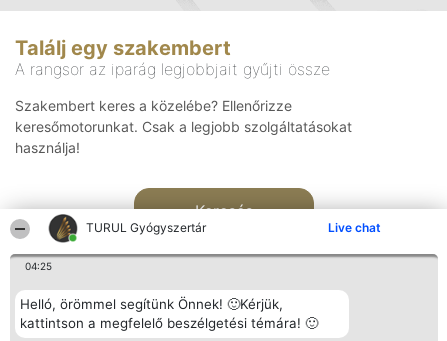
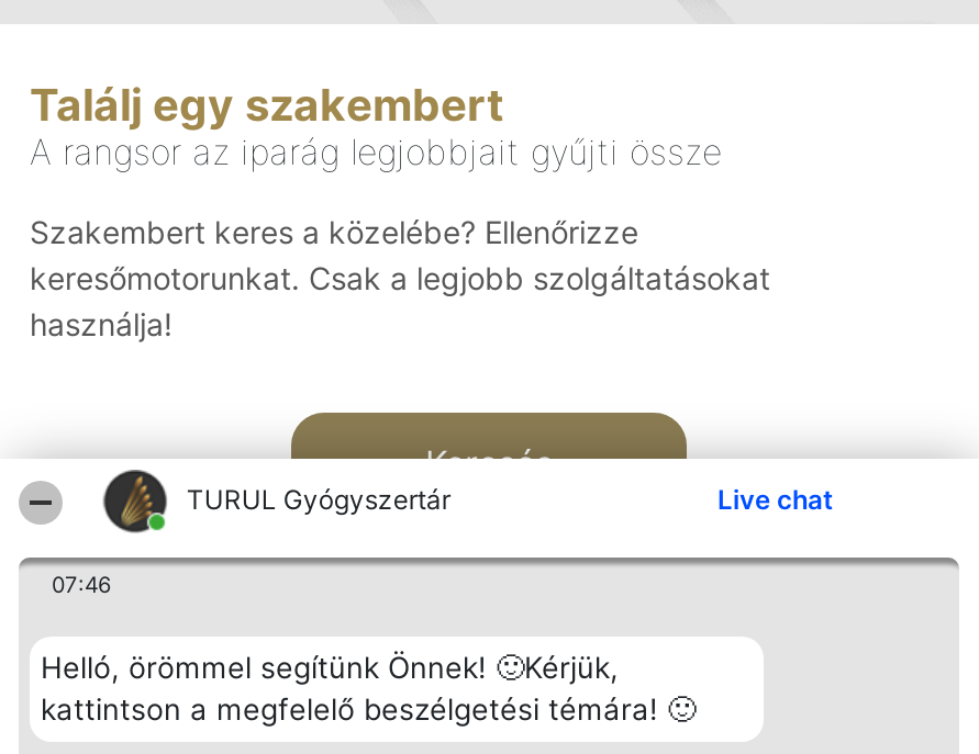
- 04:25
+ 07:46
